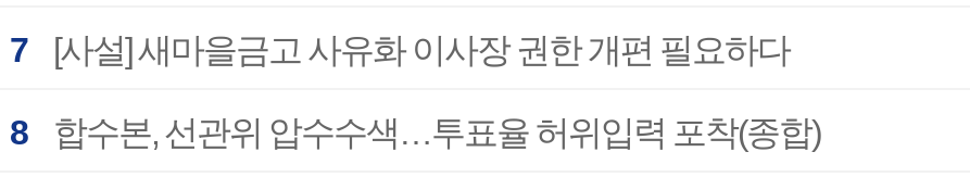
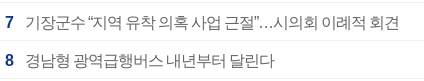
- [사설] 새마을금고 사유화 이사장 권한 개편 필요하다
+ 기장군수 “지역 유착 의혹 사업 근절”…시의회 이례적 회견

- 합수본, 선관위 압수수색…투표율 허위입력 포착(종합)
+ 경남형 광역급행버스 내년부터 달린다
